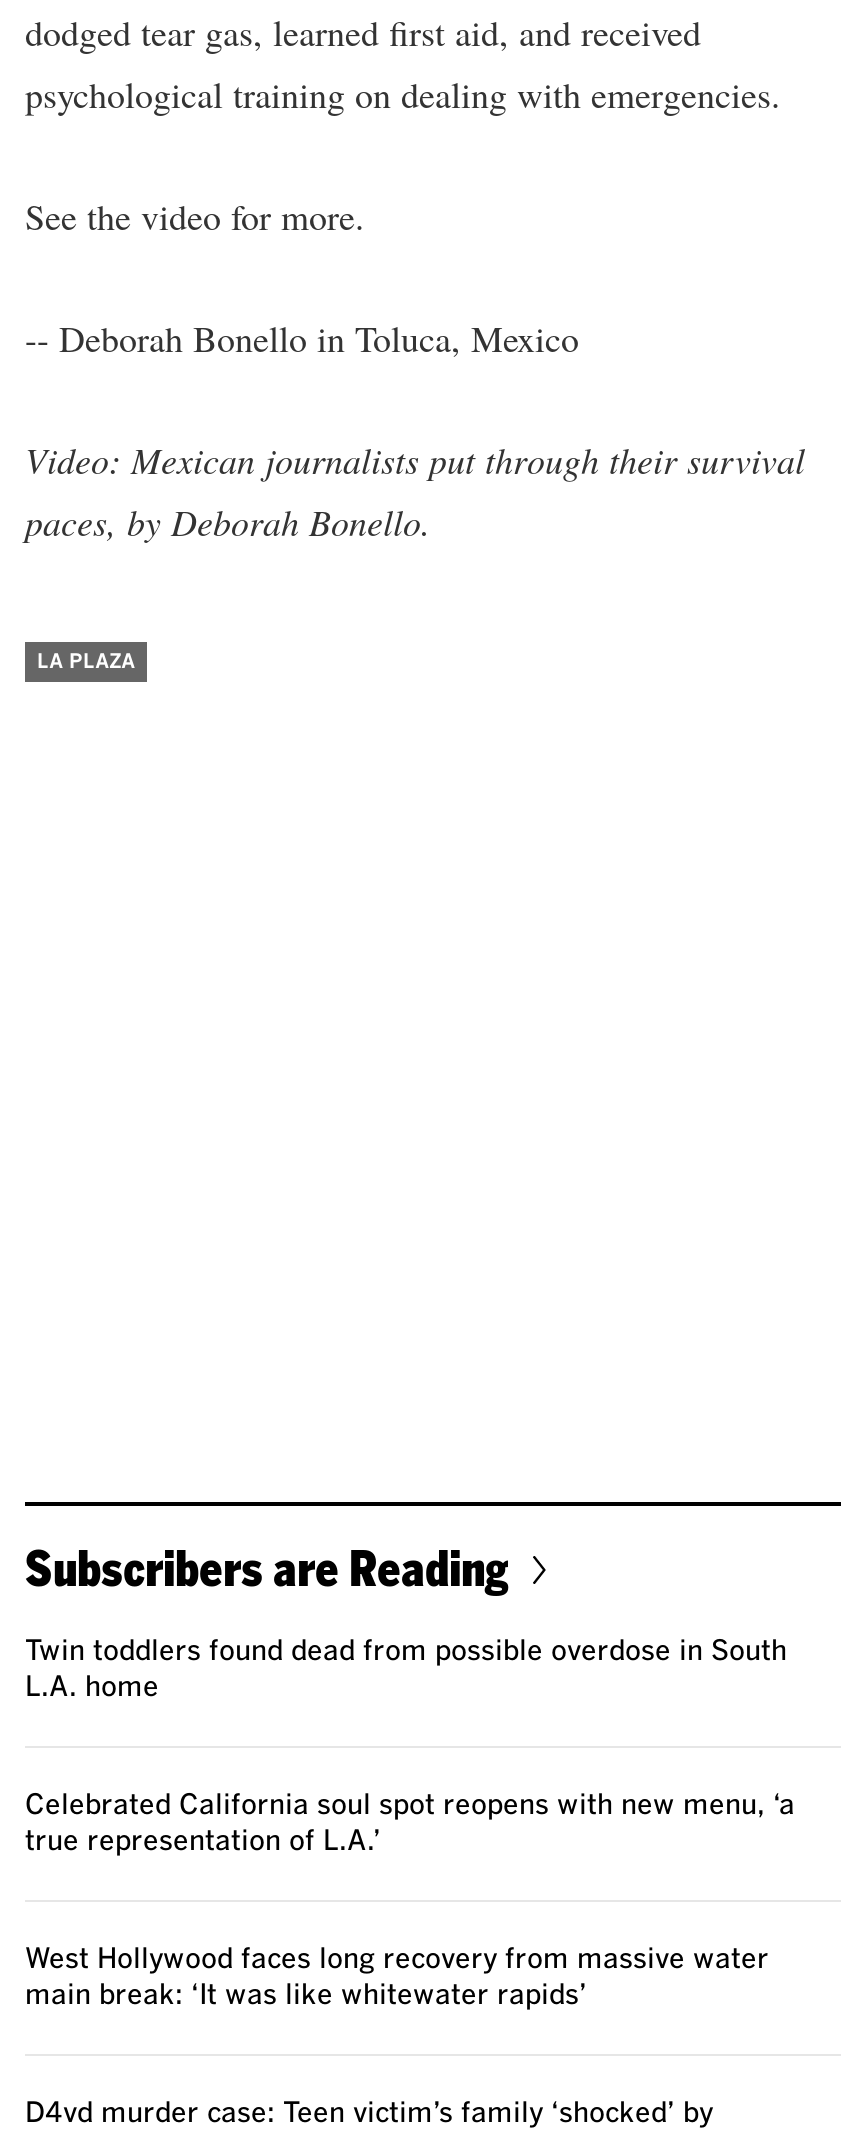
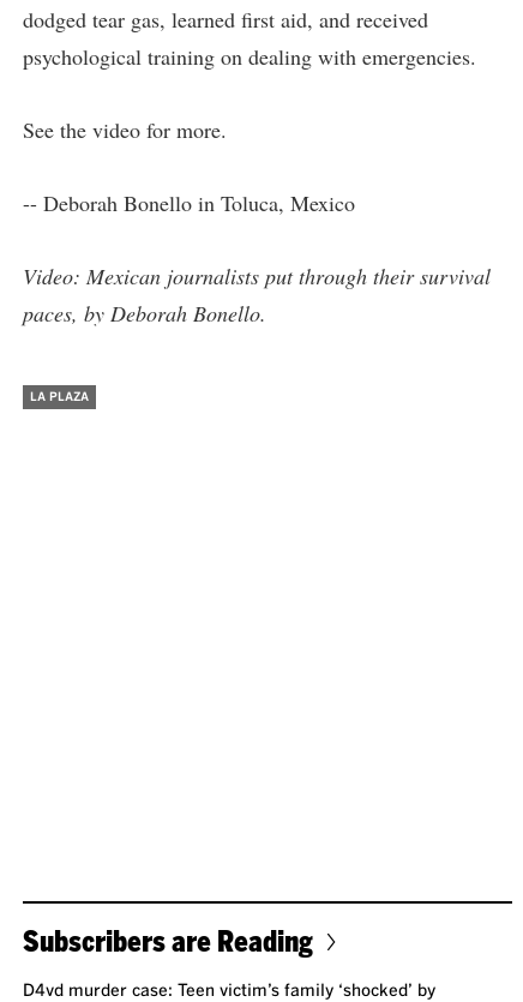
- Twin toddlers found dead from possible overdose in South
- L.A. home

- Celebrated California soul spot reopens with new menu, ‘a
- true representation of L.A.’

- West Hollywood faces long recovery from massive water
- main break: ‘It was like whitewater rapids’
